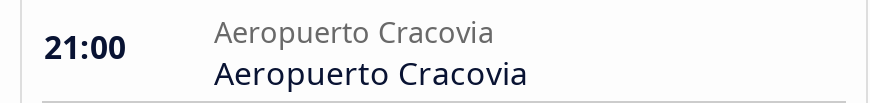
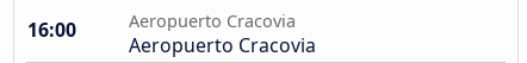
- 21:00
+ 16:00
